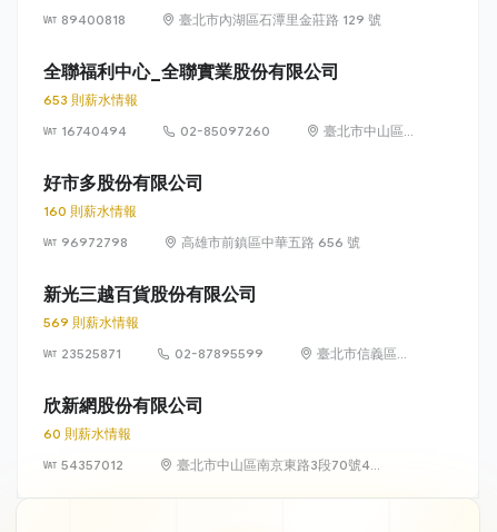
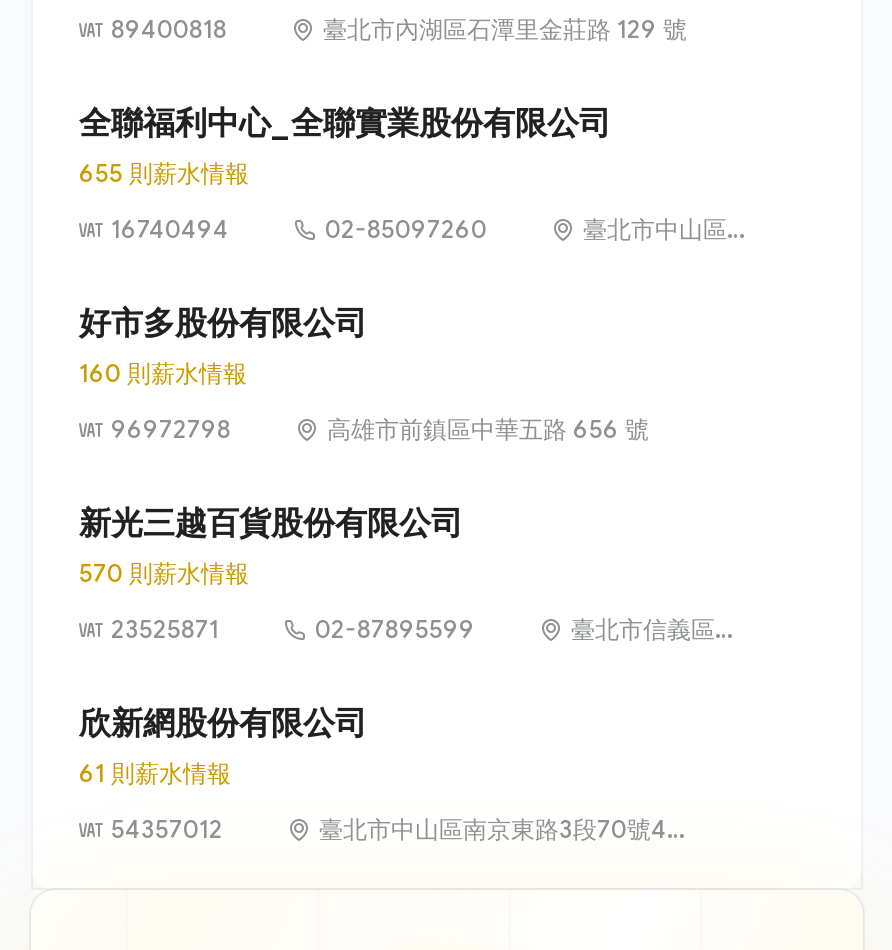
- 653 則薪水情報
+ 655 則薪水情報

- 569 則薪水情報
+ 570 則薪水情報

- 60 則薪水情報
+ 61 則薪水情報
